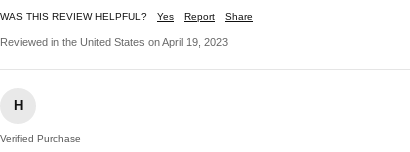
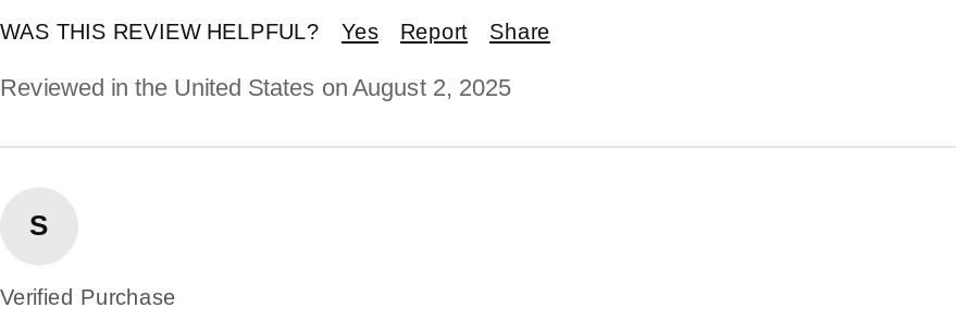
- Reviewed in the United States on April 19, 2023
+ Reviewed in the United States on August 2, 2025

- H
+ S
